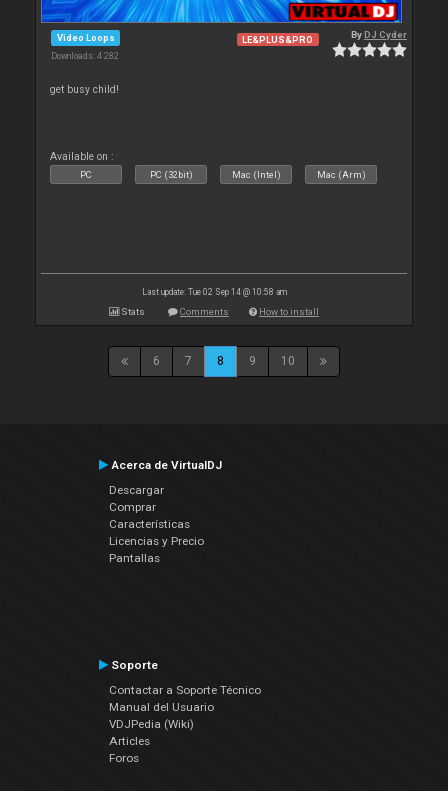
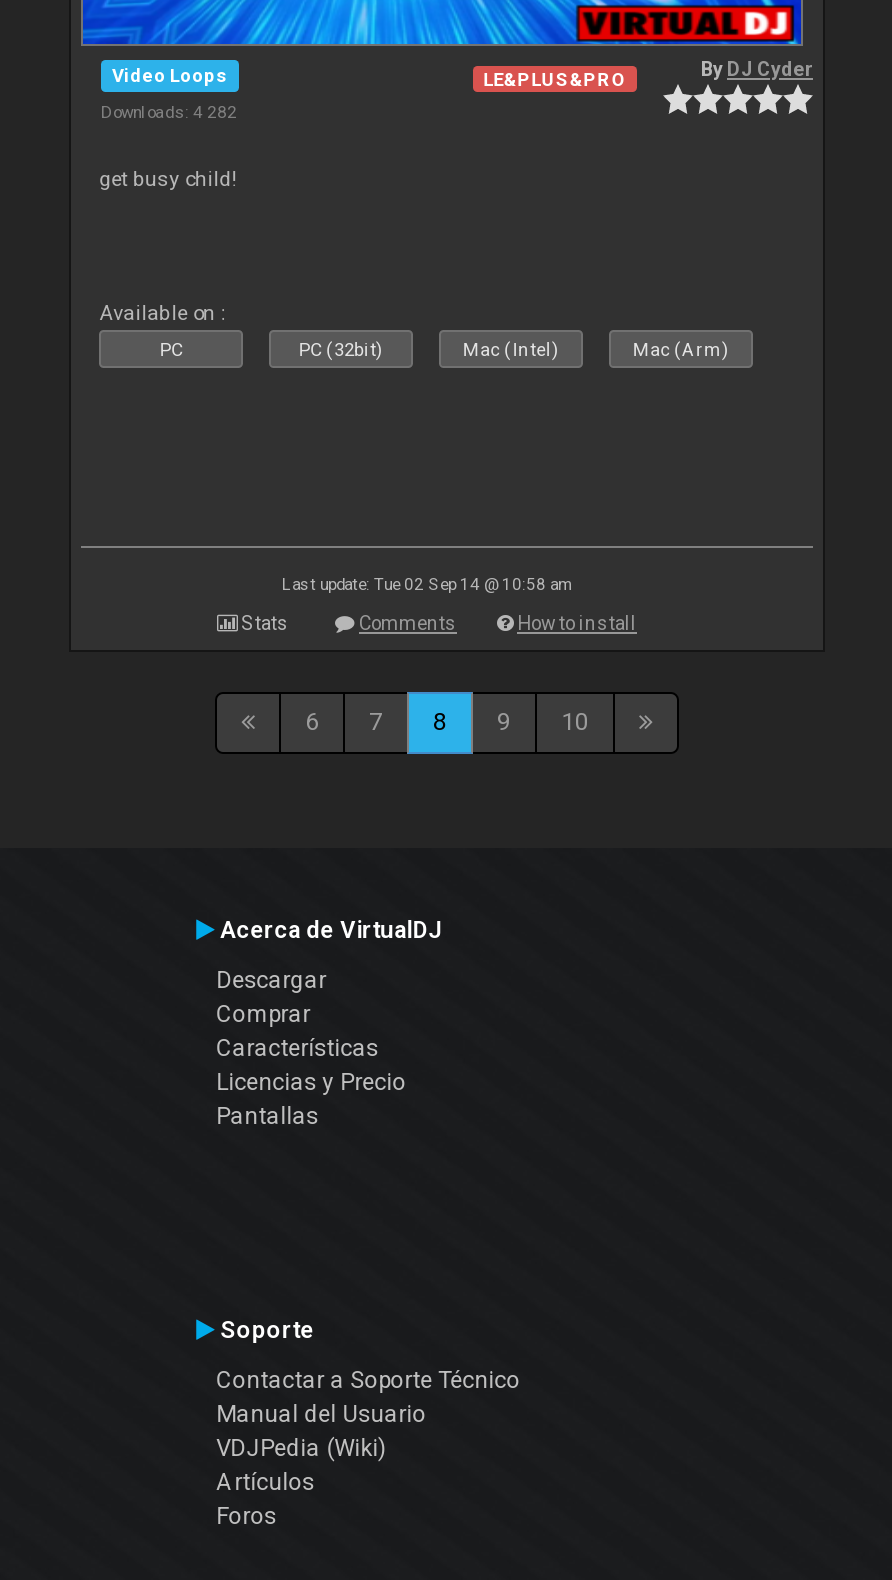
- Articles
+ Artículos
